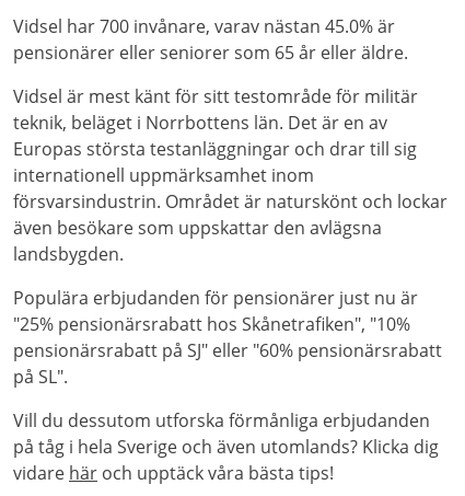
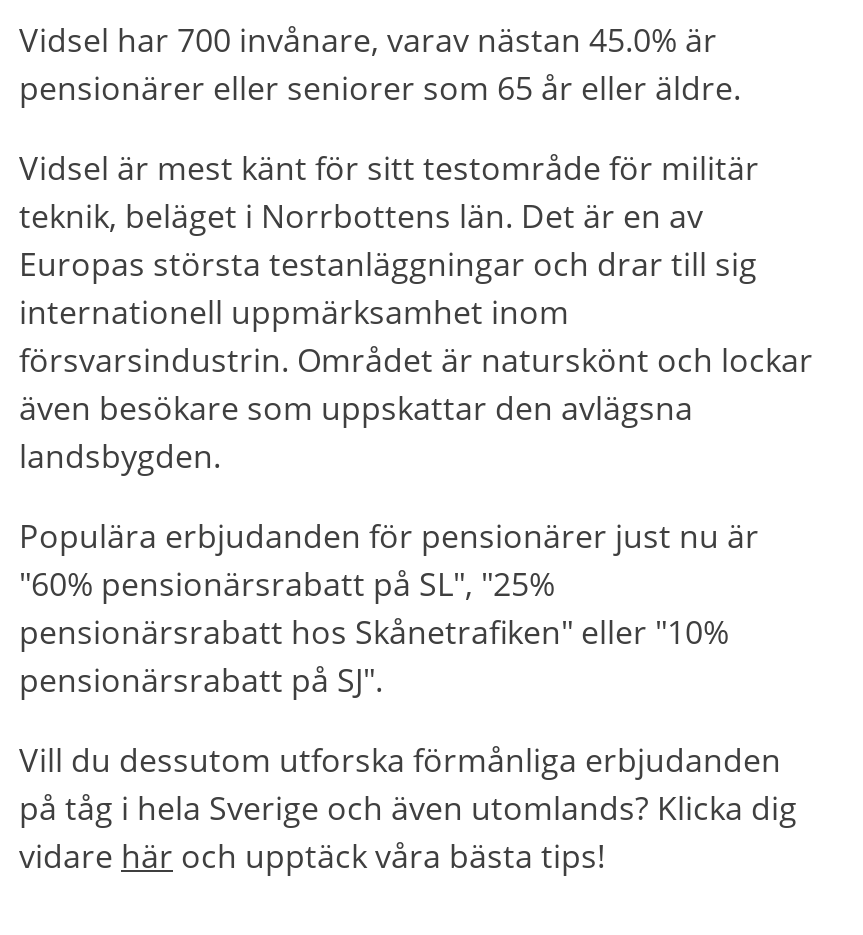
- "25% pensionärsrabatt hos Skånetrafiken", "10%
- pensionärsrabatt på SJ" eller "60% pensionärsrabatt
- på SL".
+ "60% pensionärsrabatt på SL", "25%
+ pensionärsrabatt hos Skånetrafiken" eller "10%
+ pensionärsrabatt på SJ".
